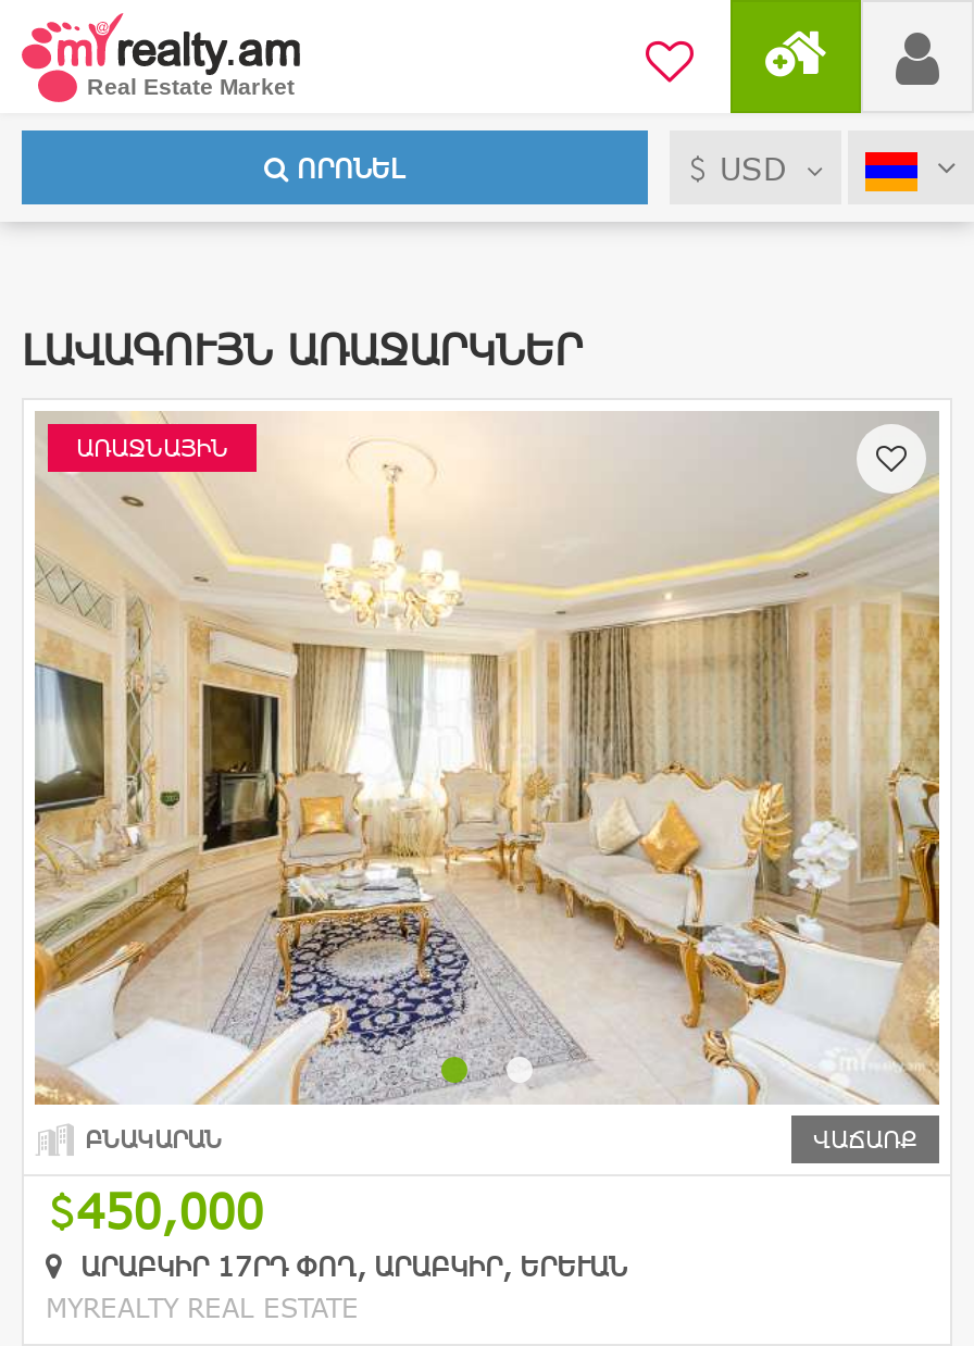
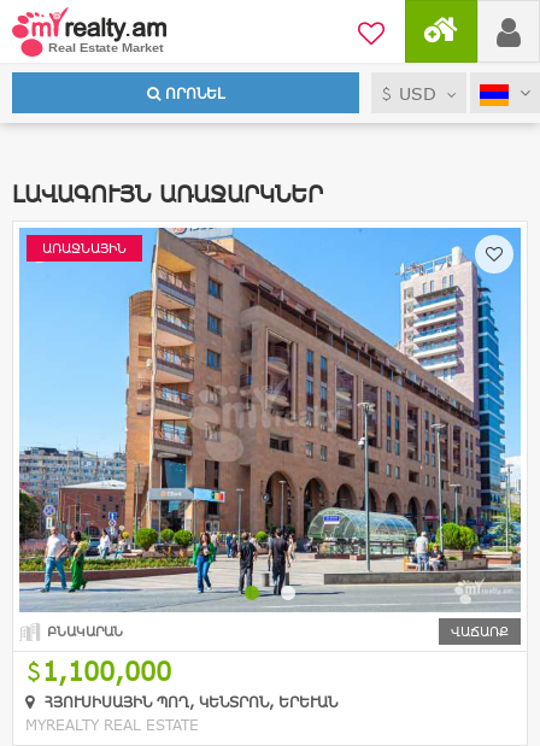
- [image]
- 450,000
- ԱՐԱԲԿԻՐ 17ՐԴ ՓՈՂ, ԱՐԱԲԿԻՐ, ԵՐԵՒԱՆ
+ [image]
+ 1,100,000
+ ՀՅՈՒՍԻՍԱՅԻՆ ՊՈՂ, ԿԵՆՏՐՈՆ, ԵՐԵՒԱՆ
